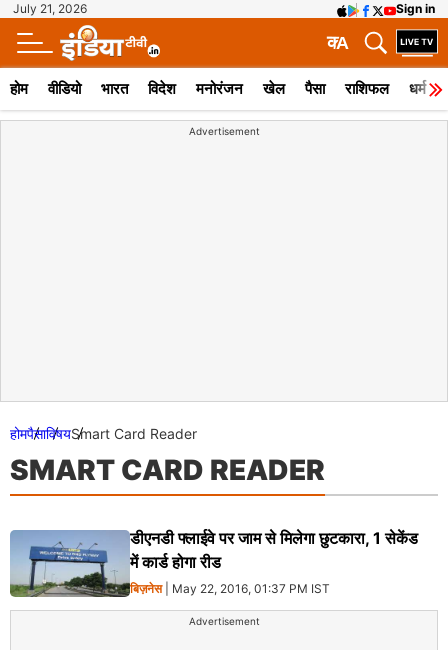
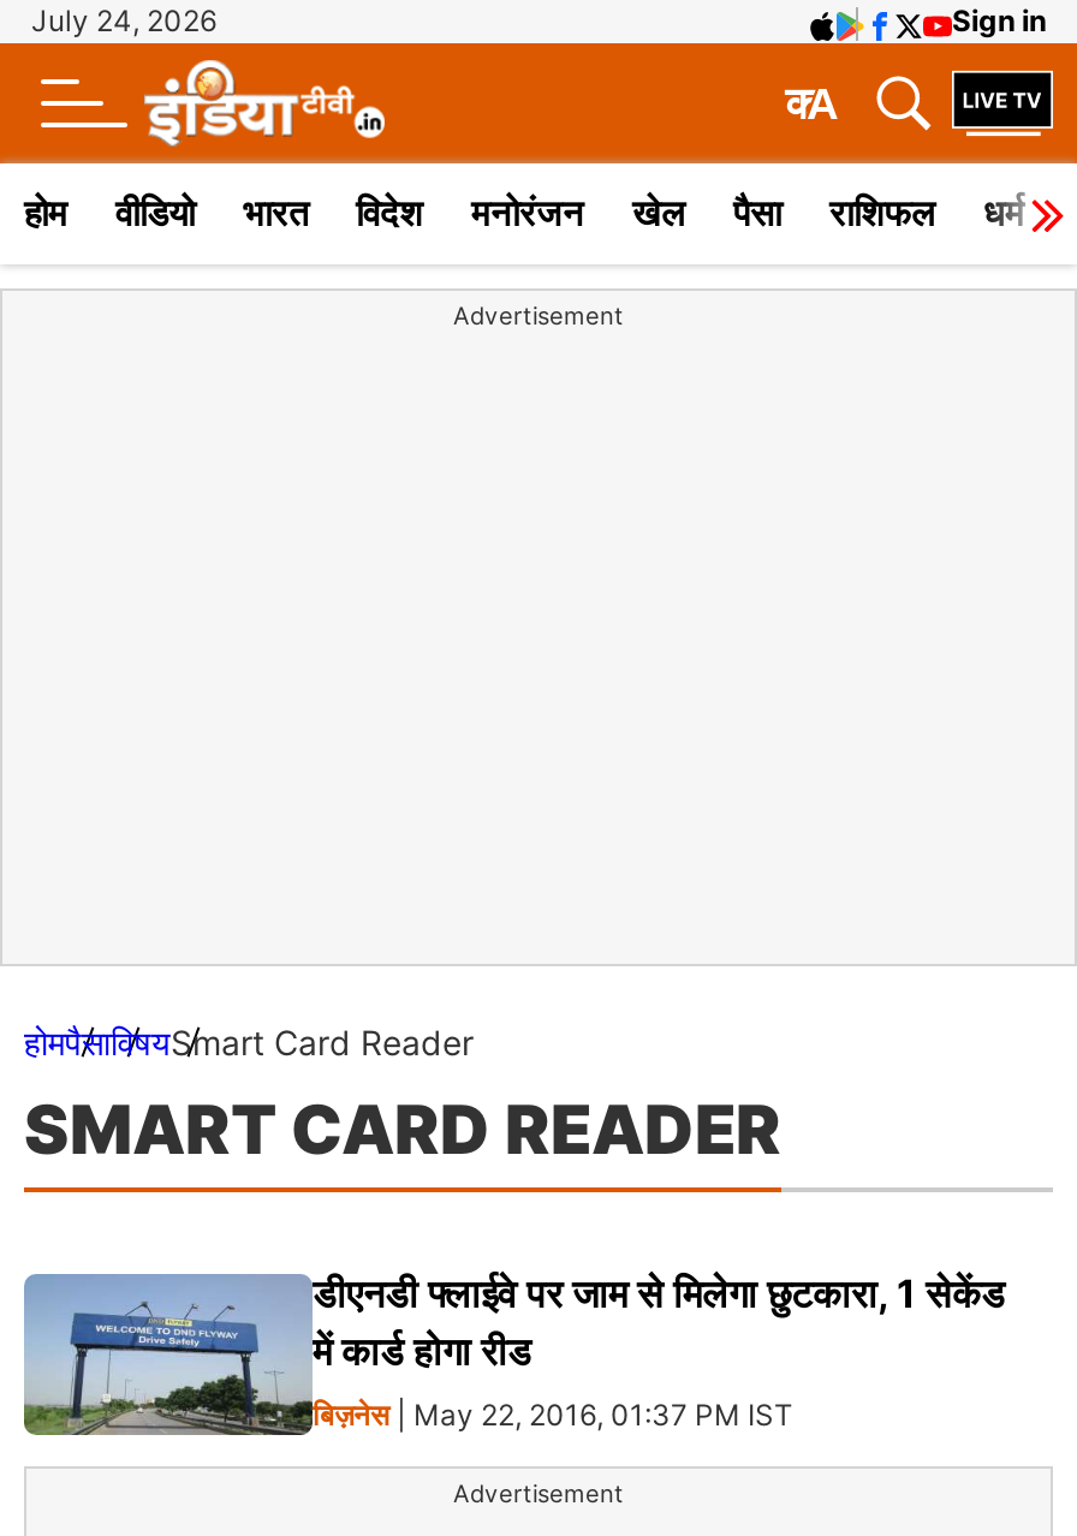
- July 21, 2026
+ July 24, 2026
